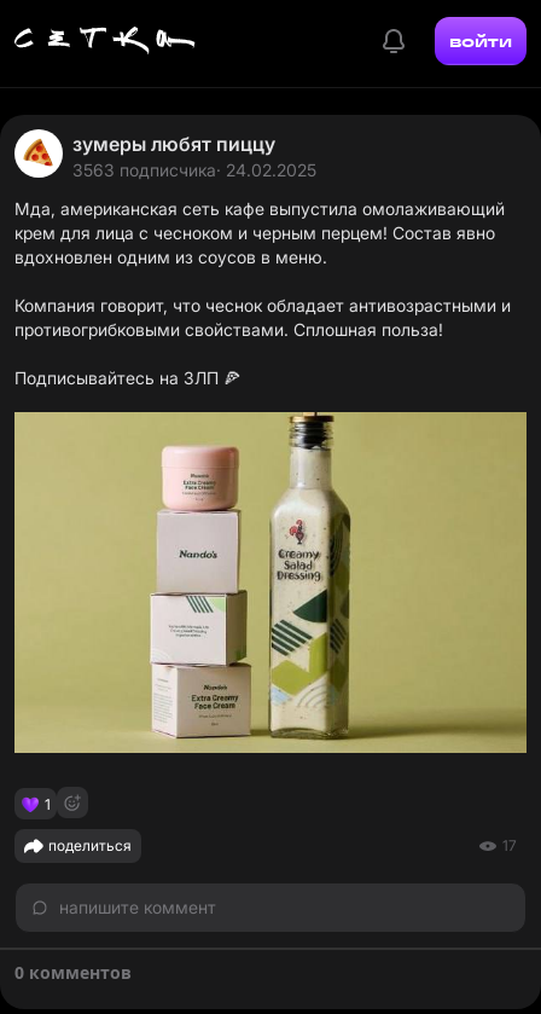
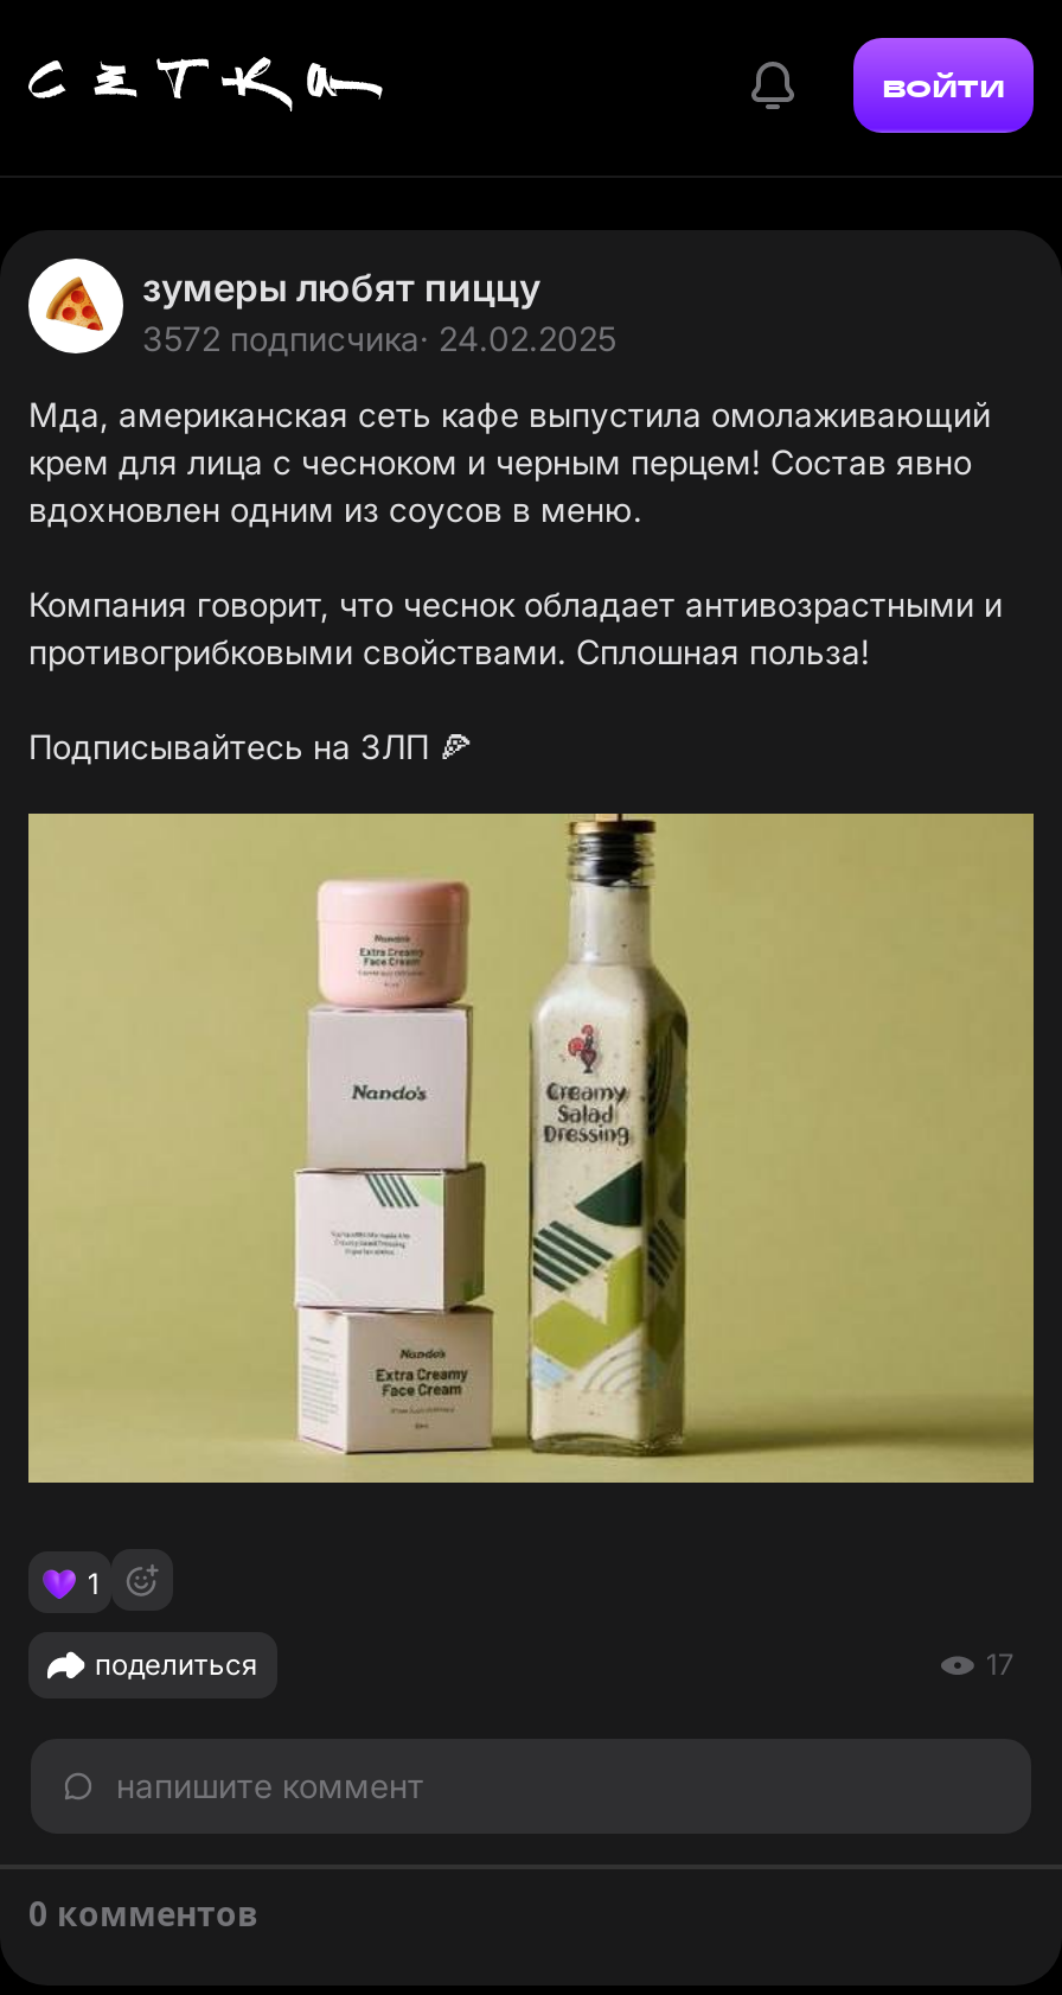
- 3563 подписчика · 24.02.2025
+ 3572 подписчика · 24.02.2025
